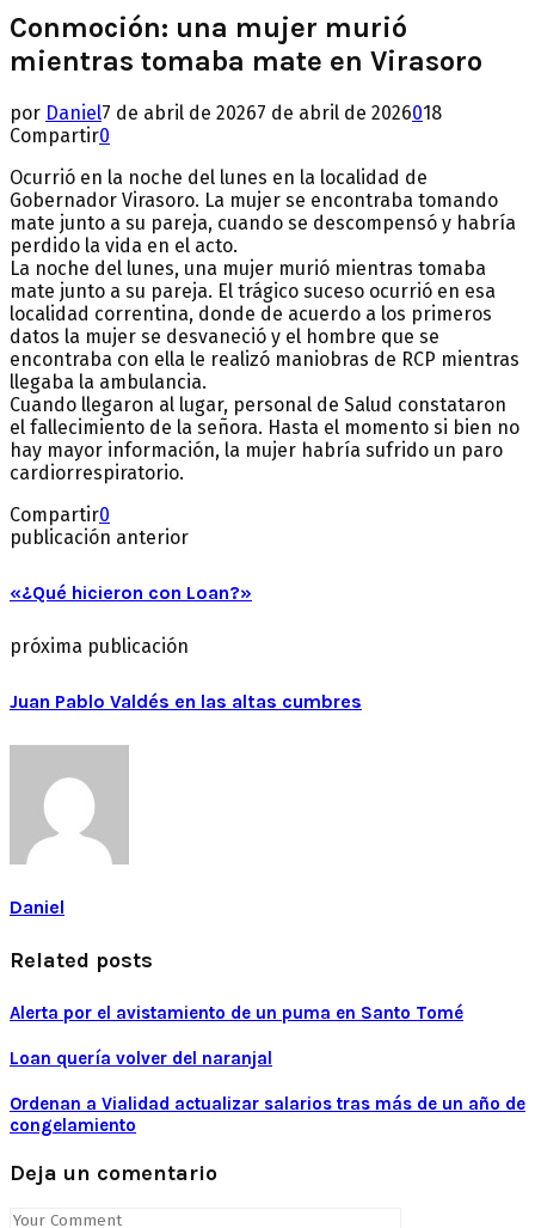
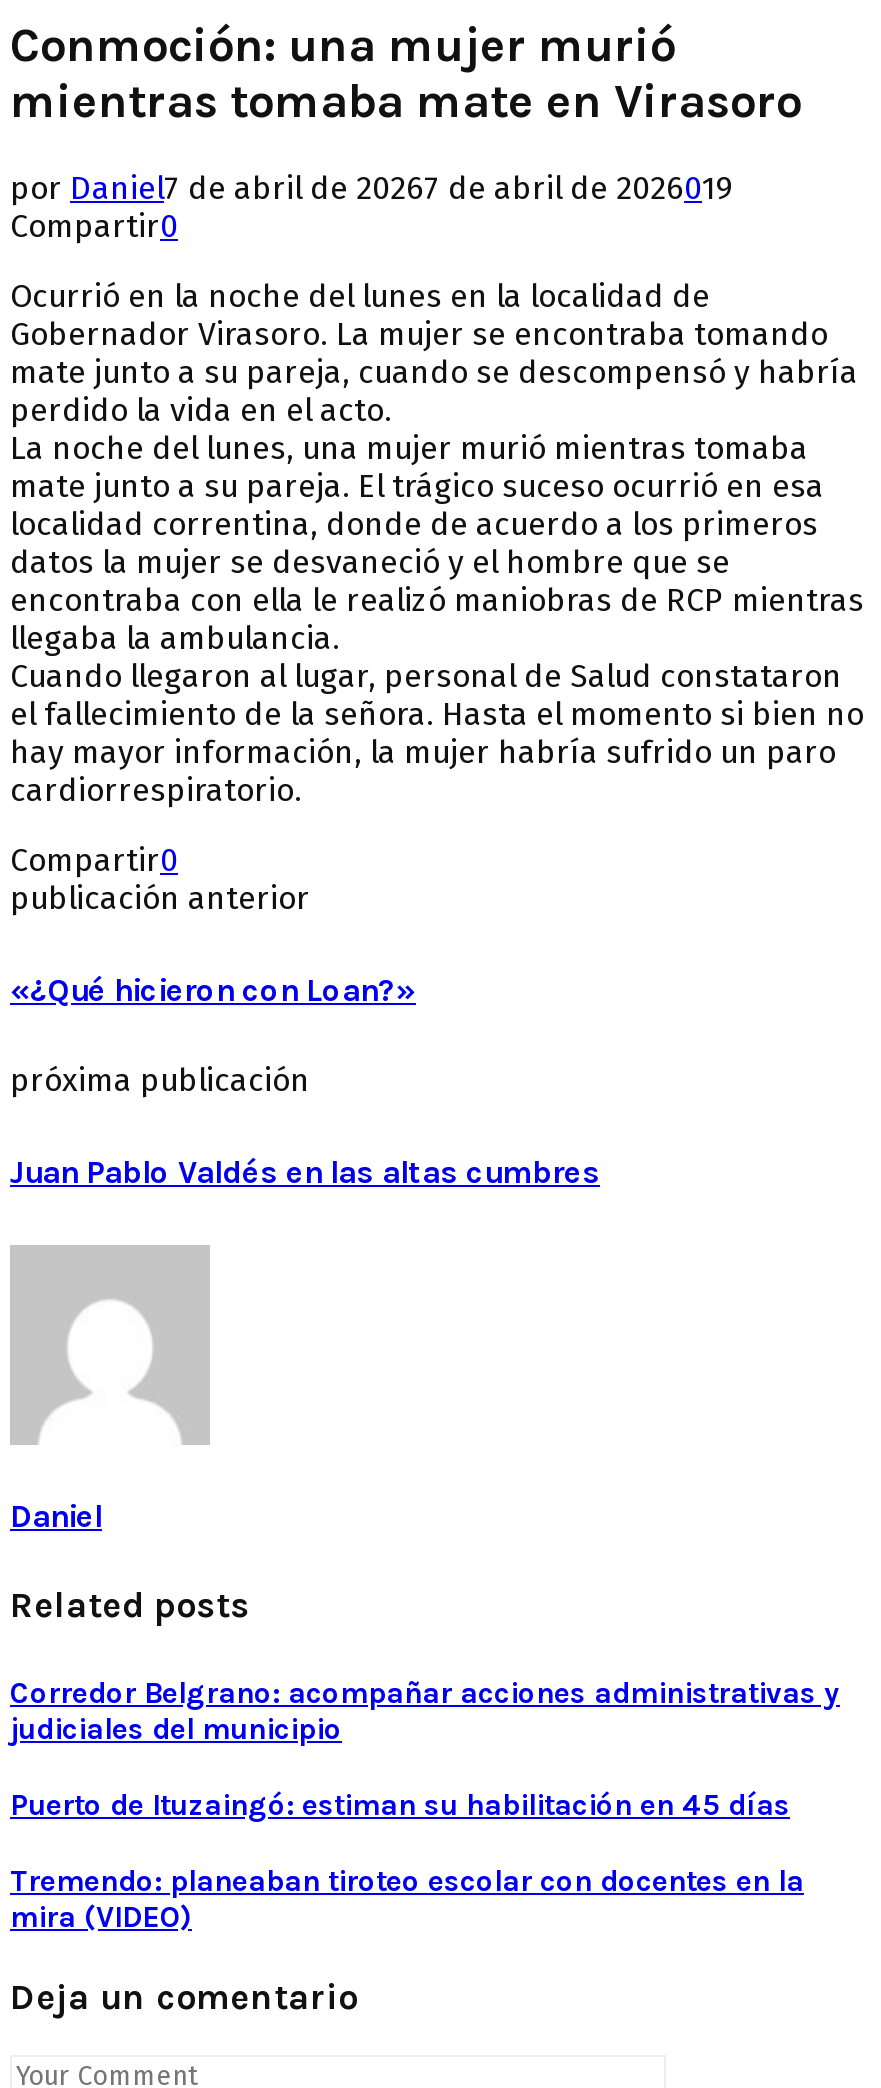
- por Daniel7 de abril de 20267 de abril de 2026018
+ por Daniel7 de abril de 20267 de abril de 2026019

- Alerta por el avistamiento de un puma en Santo Tomé
+ Corredor Belgrano: acompañar acciones administrativas y
+ judiciales del municipio

- Loan quería volver del naranjal
+ Puerto de Ituzaingó: estiman su habilitación en 45 días

- Ordenan a Vialidad actualizar salarios tras más de un año de
- congelamiento
+ Tremendo: planeaban tiroteo escolar con docentes en la
+ mira (VIDEO)
